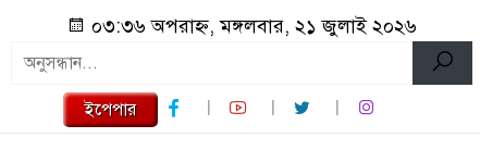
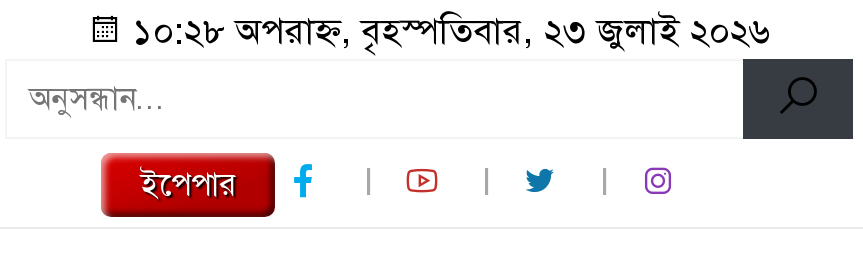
- ০৩:৩৬ অপরাহ্ন, মঙ্গলবার, ২১ জুলাই ২০২৬
+ ১০:২৮ অপরাহ্ন, বৃহস্পতিবার, ২৩ জুলাই ২০২৬
